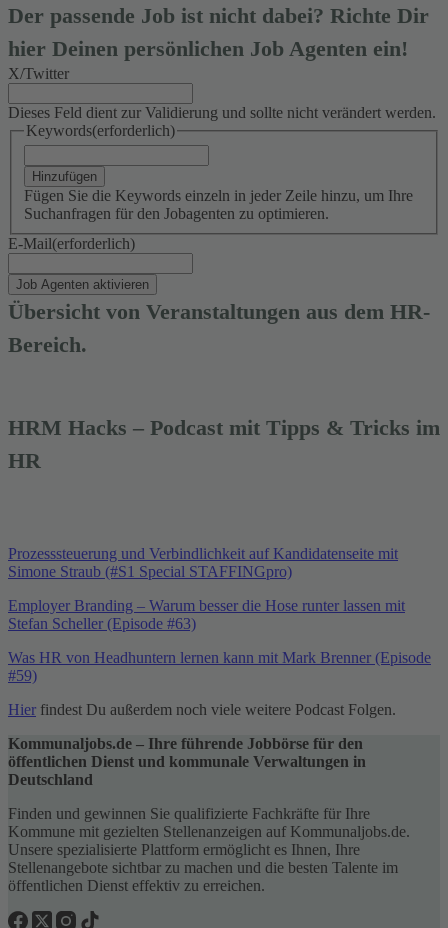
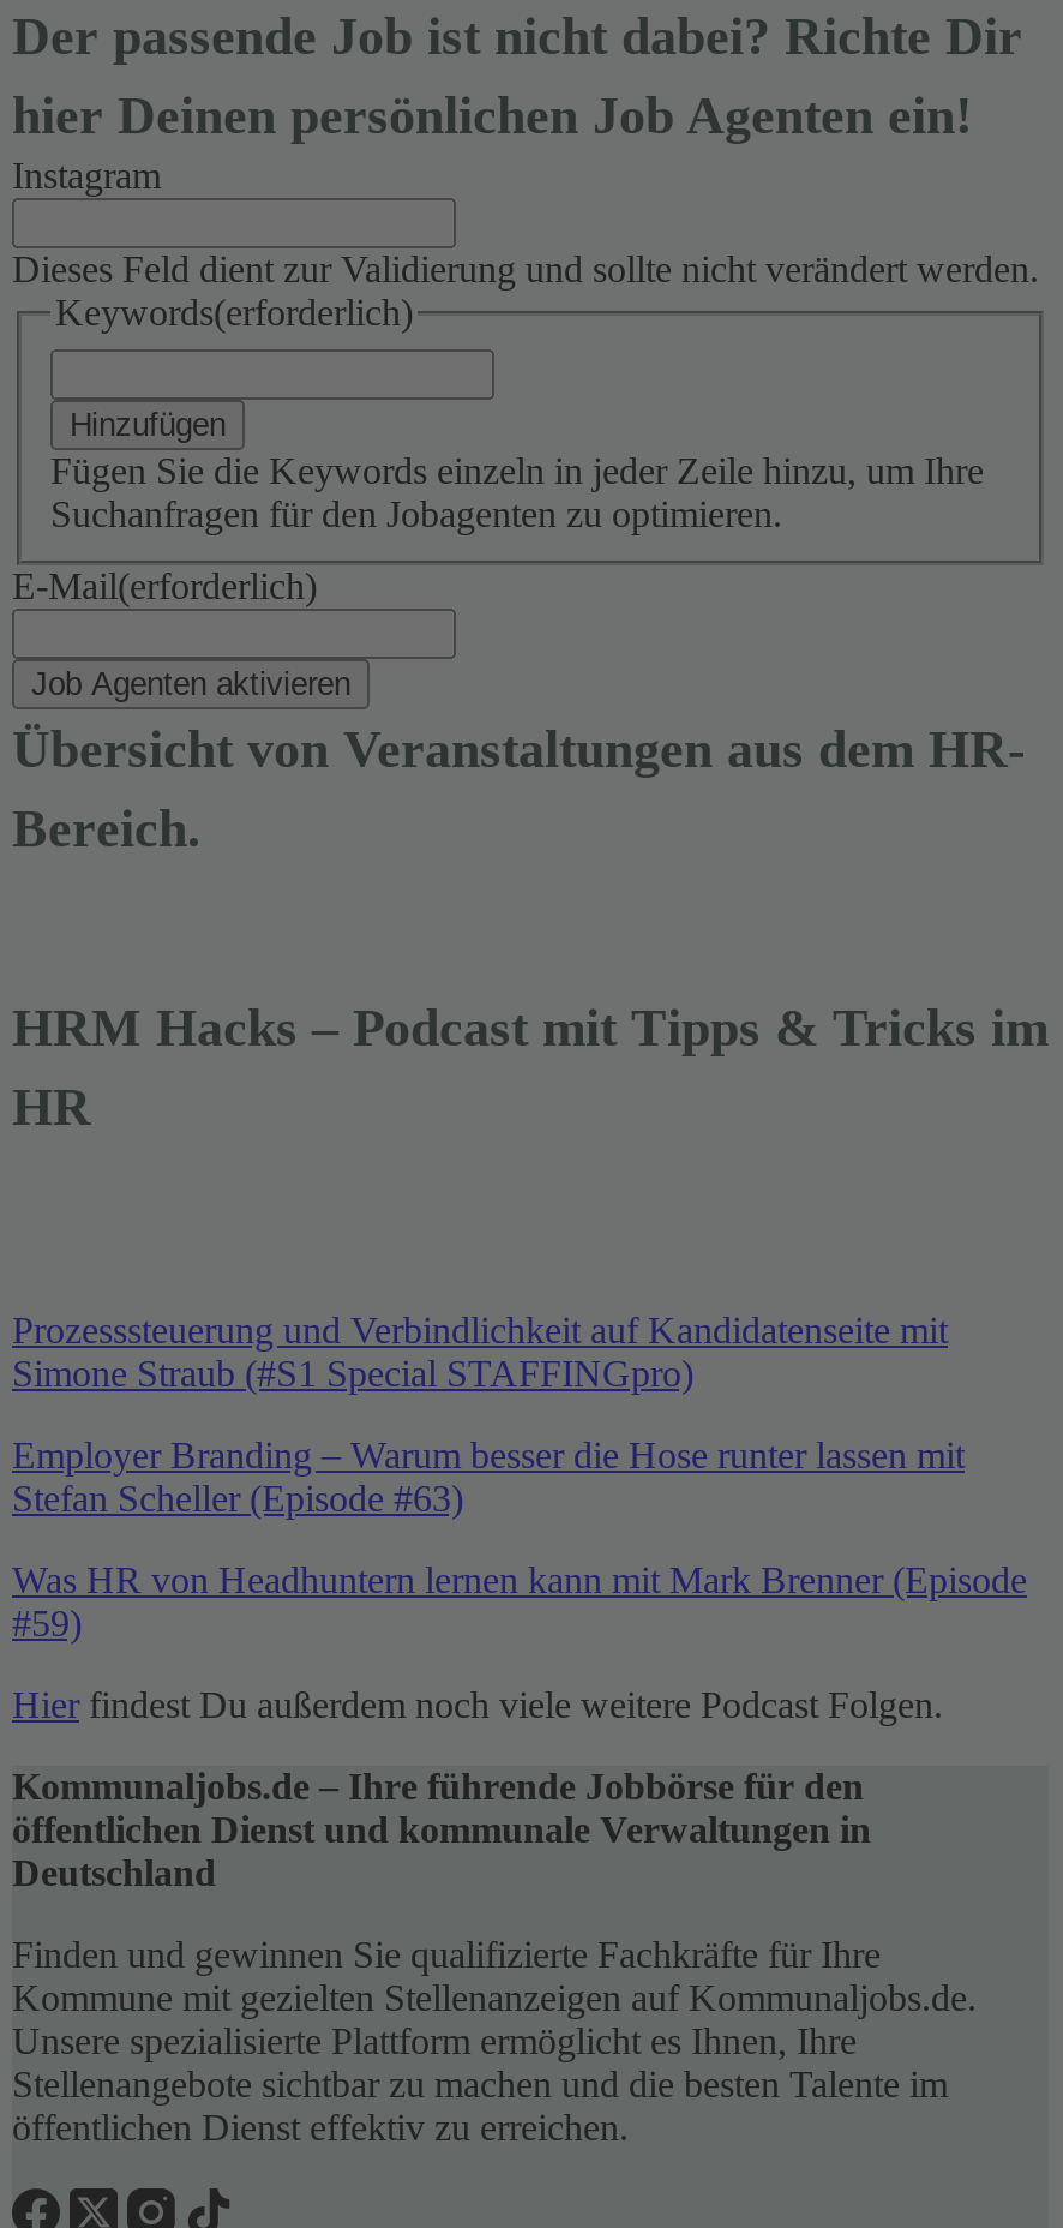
- X/Twitter
+ Instagram
